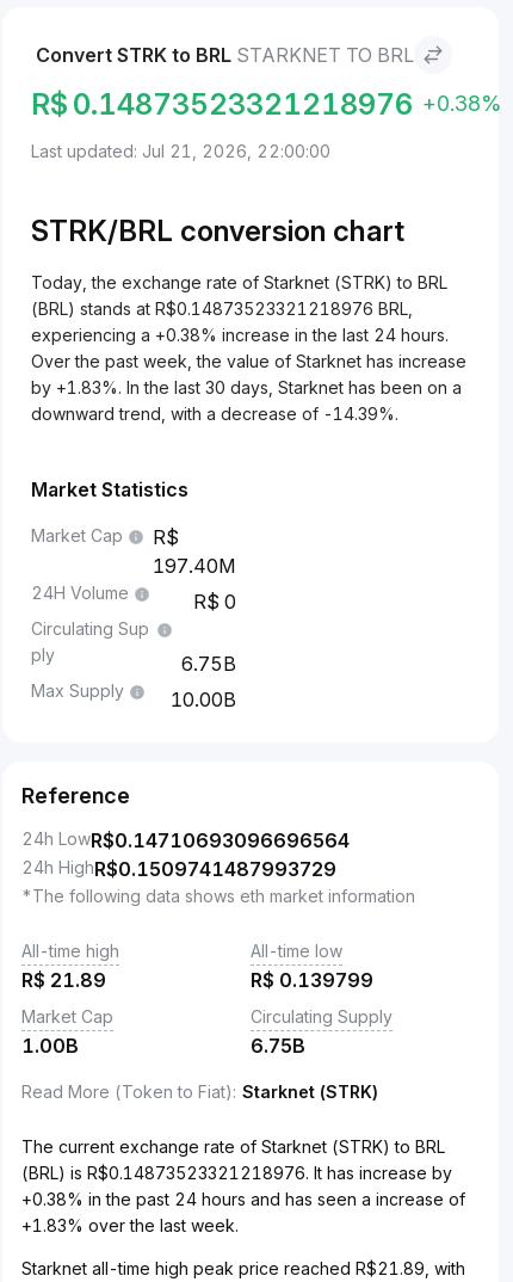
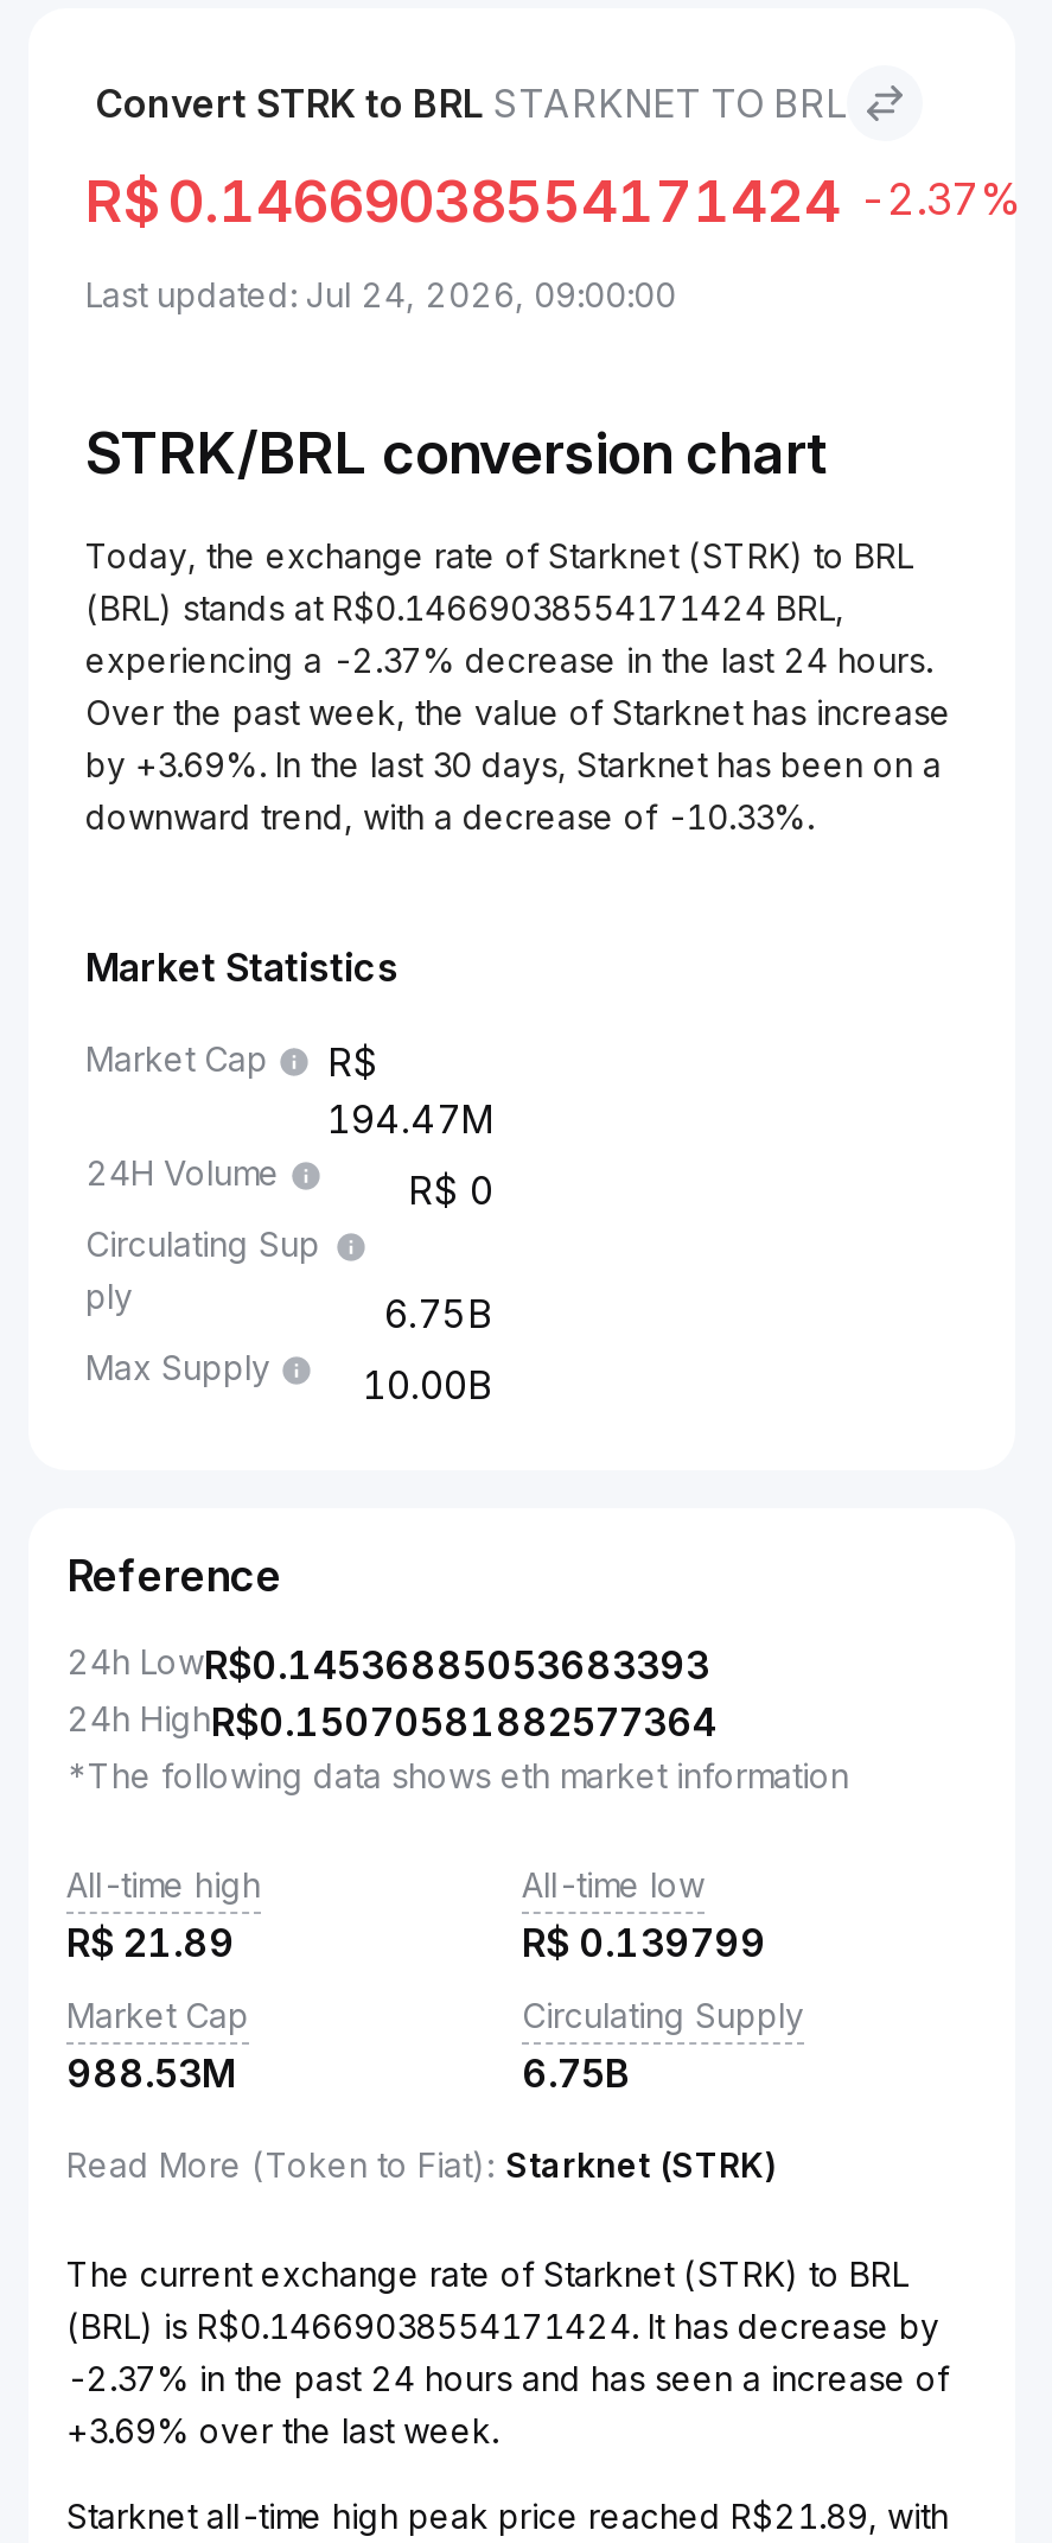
- R$ 0.14873523321218976 +0.38%
+ R$ 0.14669038554171424 -2.37%

- Last updated: Jul 21, 2026, 22:00:00
+ Last updated: Jul 24, 2026, 09:00:00

- (BRL) stands at R$0.14873523321218976 BRL,
+ (BRL) stands at R$0.14669038554171424 BRL,

- experiencing a +0.38% increase in the last 24 hours.
+ experiencing a -2.37% decrease in the last 24 hours.

- by +1.83%. In the last 30 days, Starknet has been on a
+ by +3.69%. In the last 30 days, Starknet has been on a

- downward trend, with a decrease of -14.39%.
+ downward trend, with a decrease of -10.33%.

- 197.40M
+ 194.47M

- 24h LowR$0.14710693096696564
+ 24h LowR$0.14536885053683393

- 24h HighR$0.1509741487993729
+ 24h HighR$0.15070581882577364

- 1.00B
+ 988.53M

- (BRL) is R$0.14873523321218976. It has increase by
+ (BRL) is R$0.14669038554171424. It has decrease by

- +0.38% in the past 24 hours and has seen a increase of
+ -2.37% in the past 24 hours and has seen a increase of

- +1.83% over the last week.
+ +3.69% over the last week.
